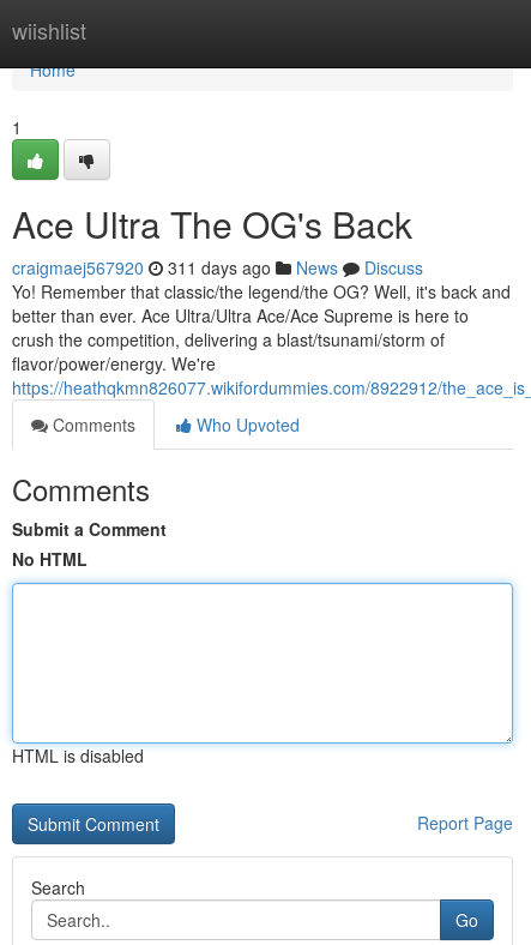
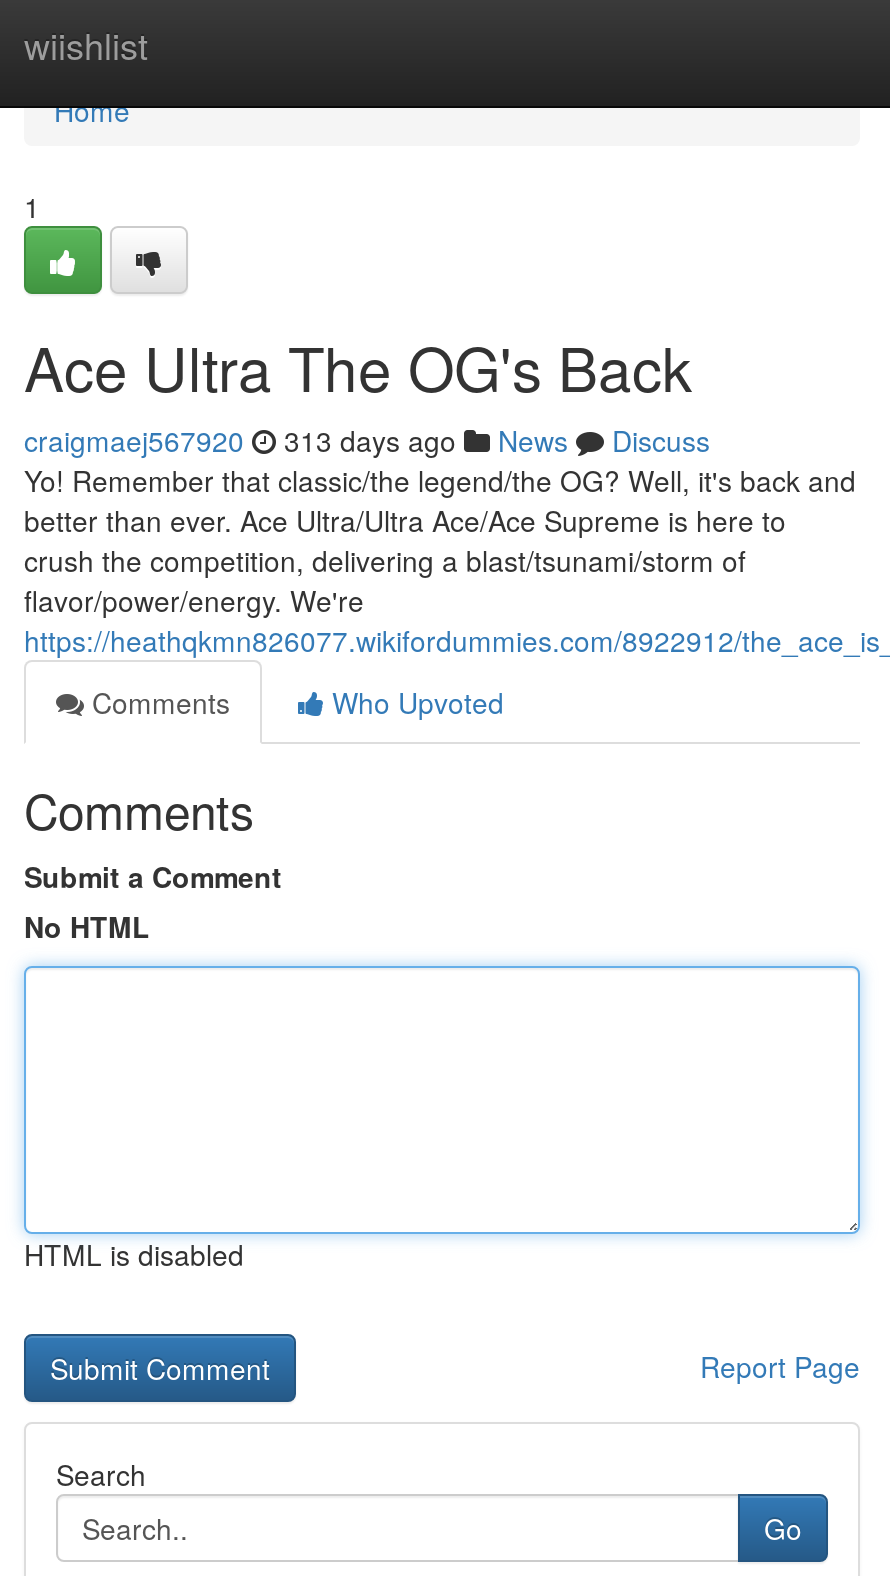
- craigmaej567920 311 days ago News Discuss
+ craigmaej567920 313 days ago News Discuss
